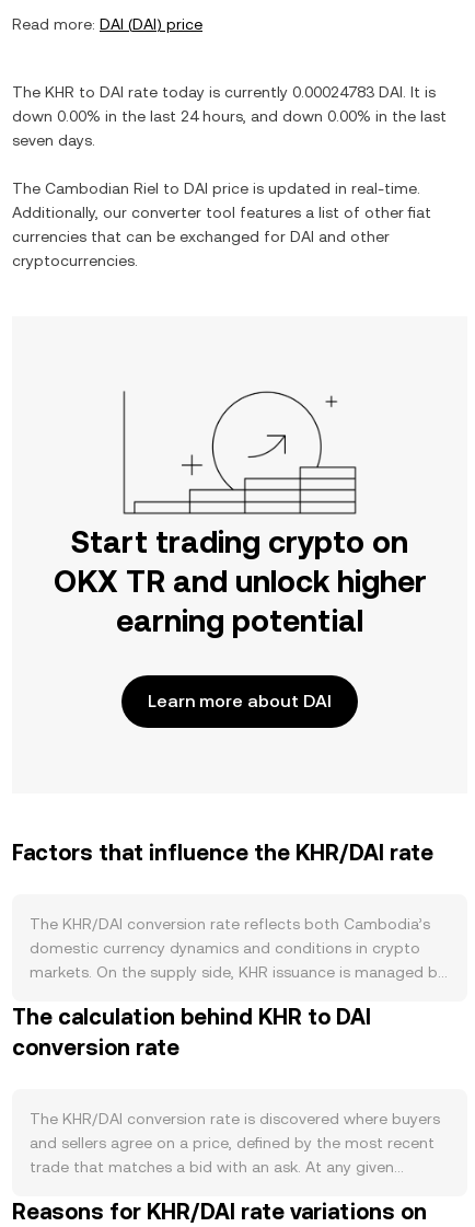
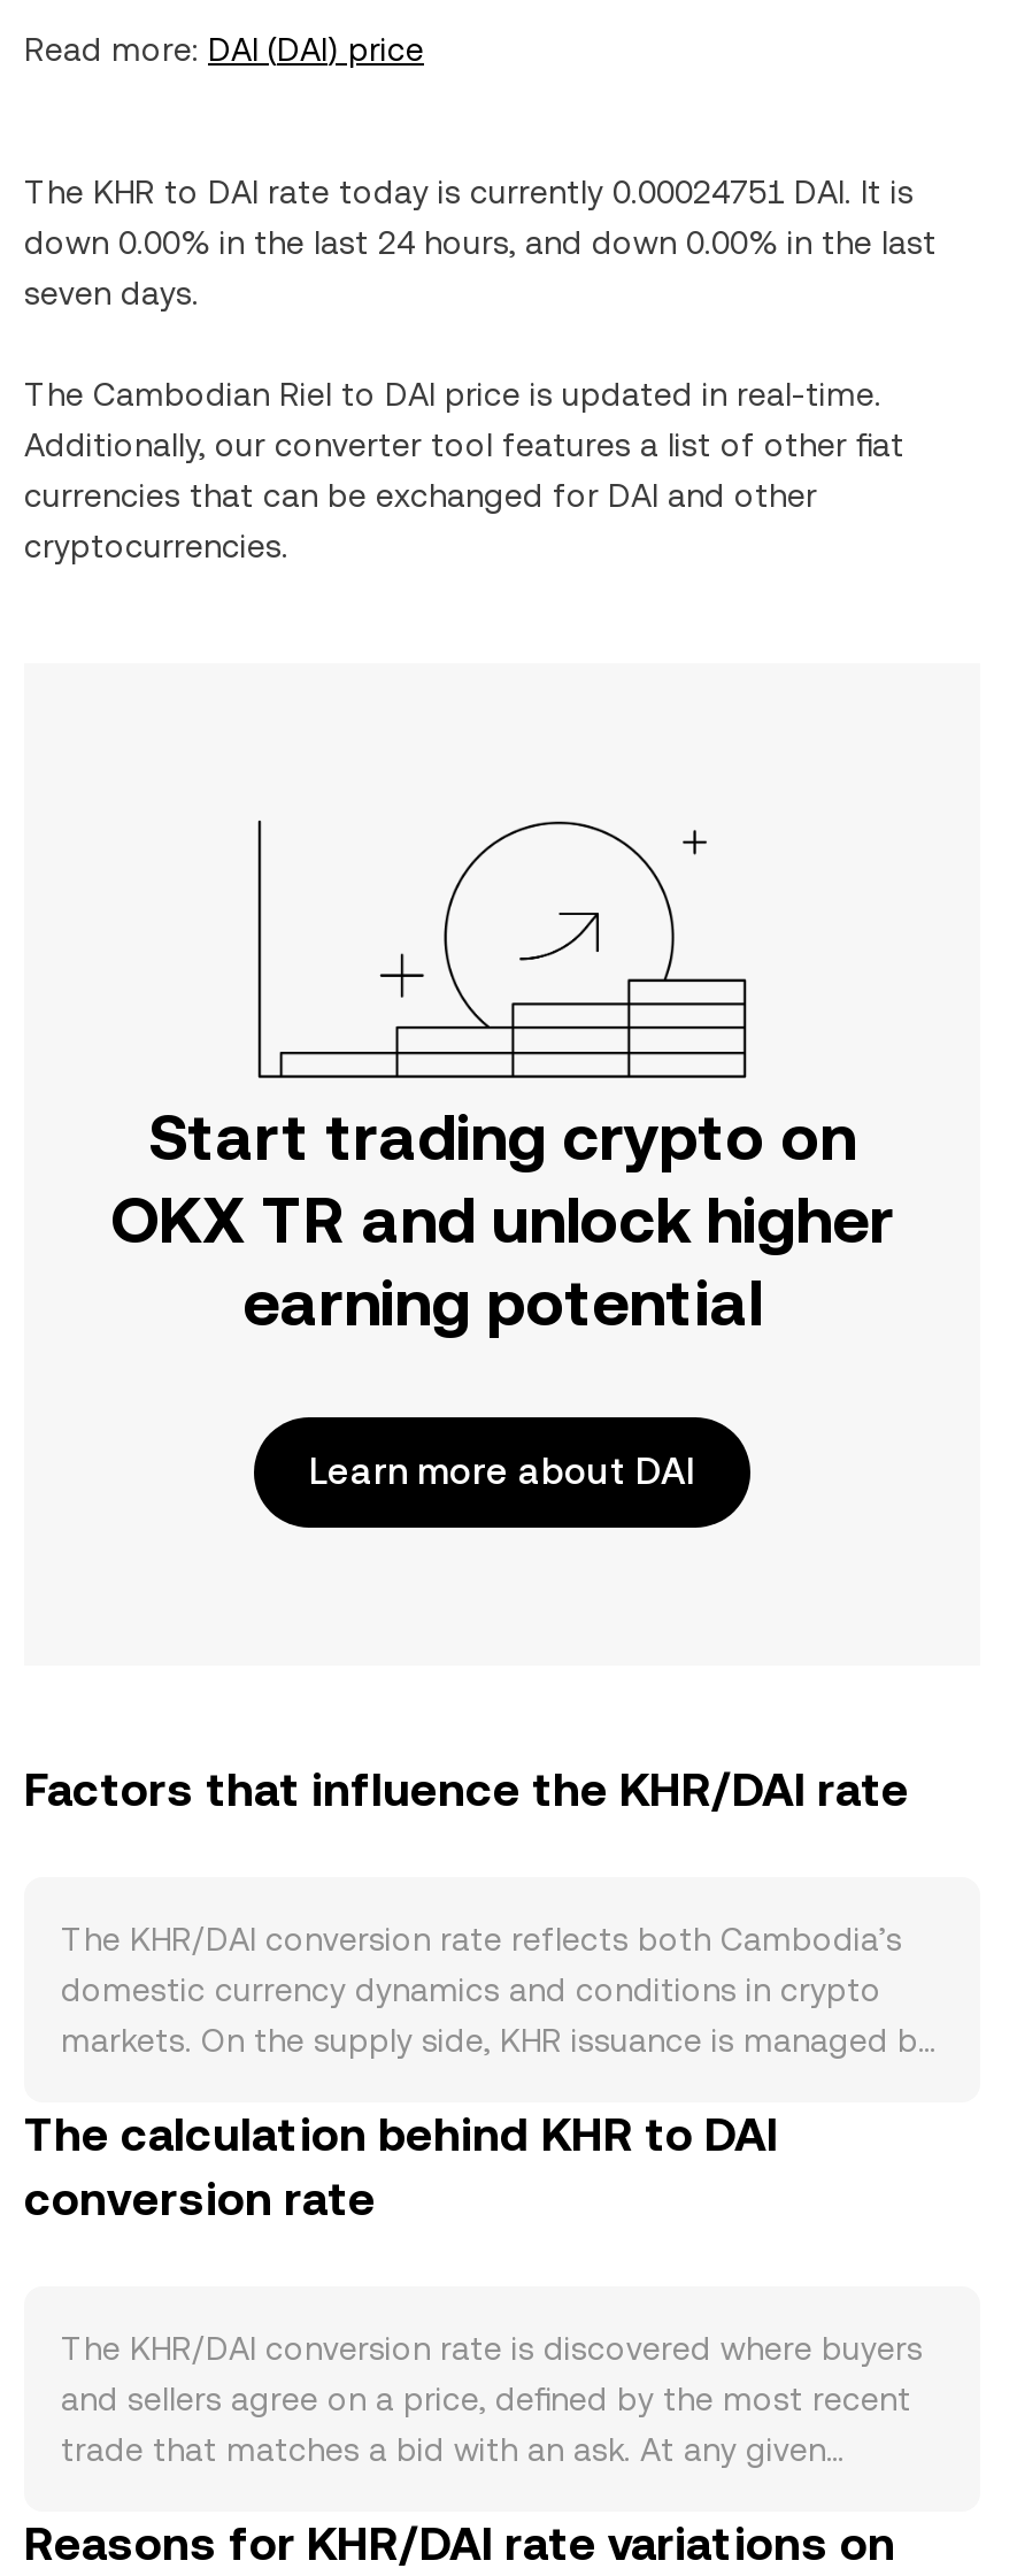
- The KHR to DAI rate today is currently 0.00024783 DAI. It is
+ The KHR to DAI rate today is currently 0.00024751 DAI. It is
